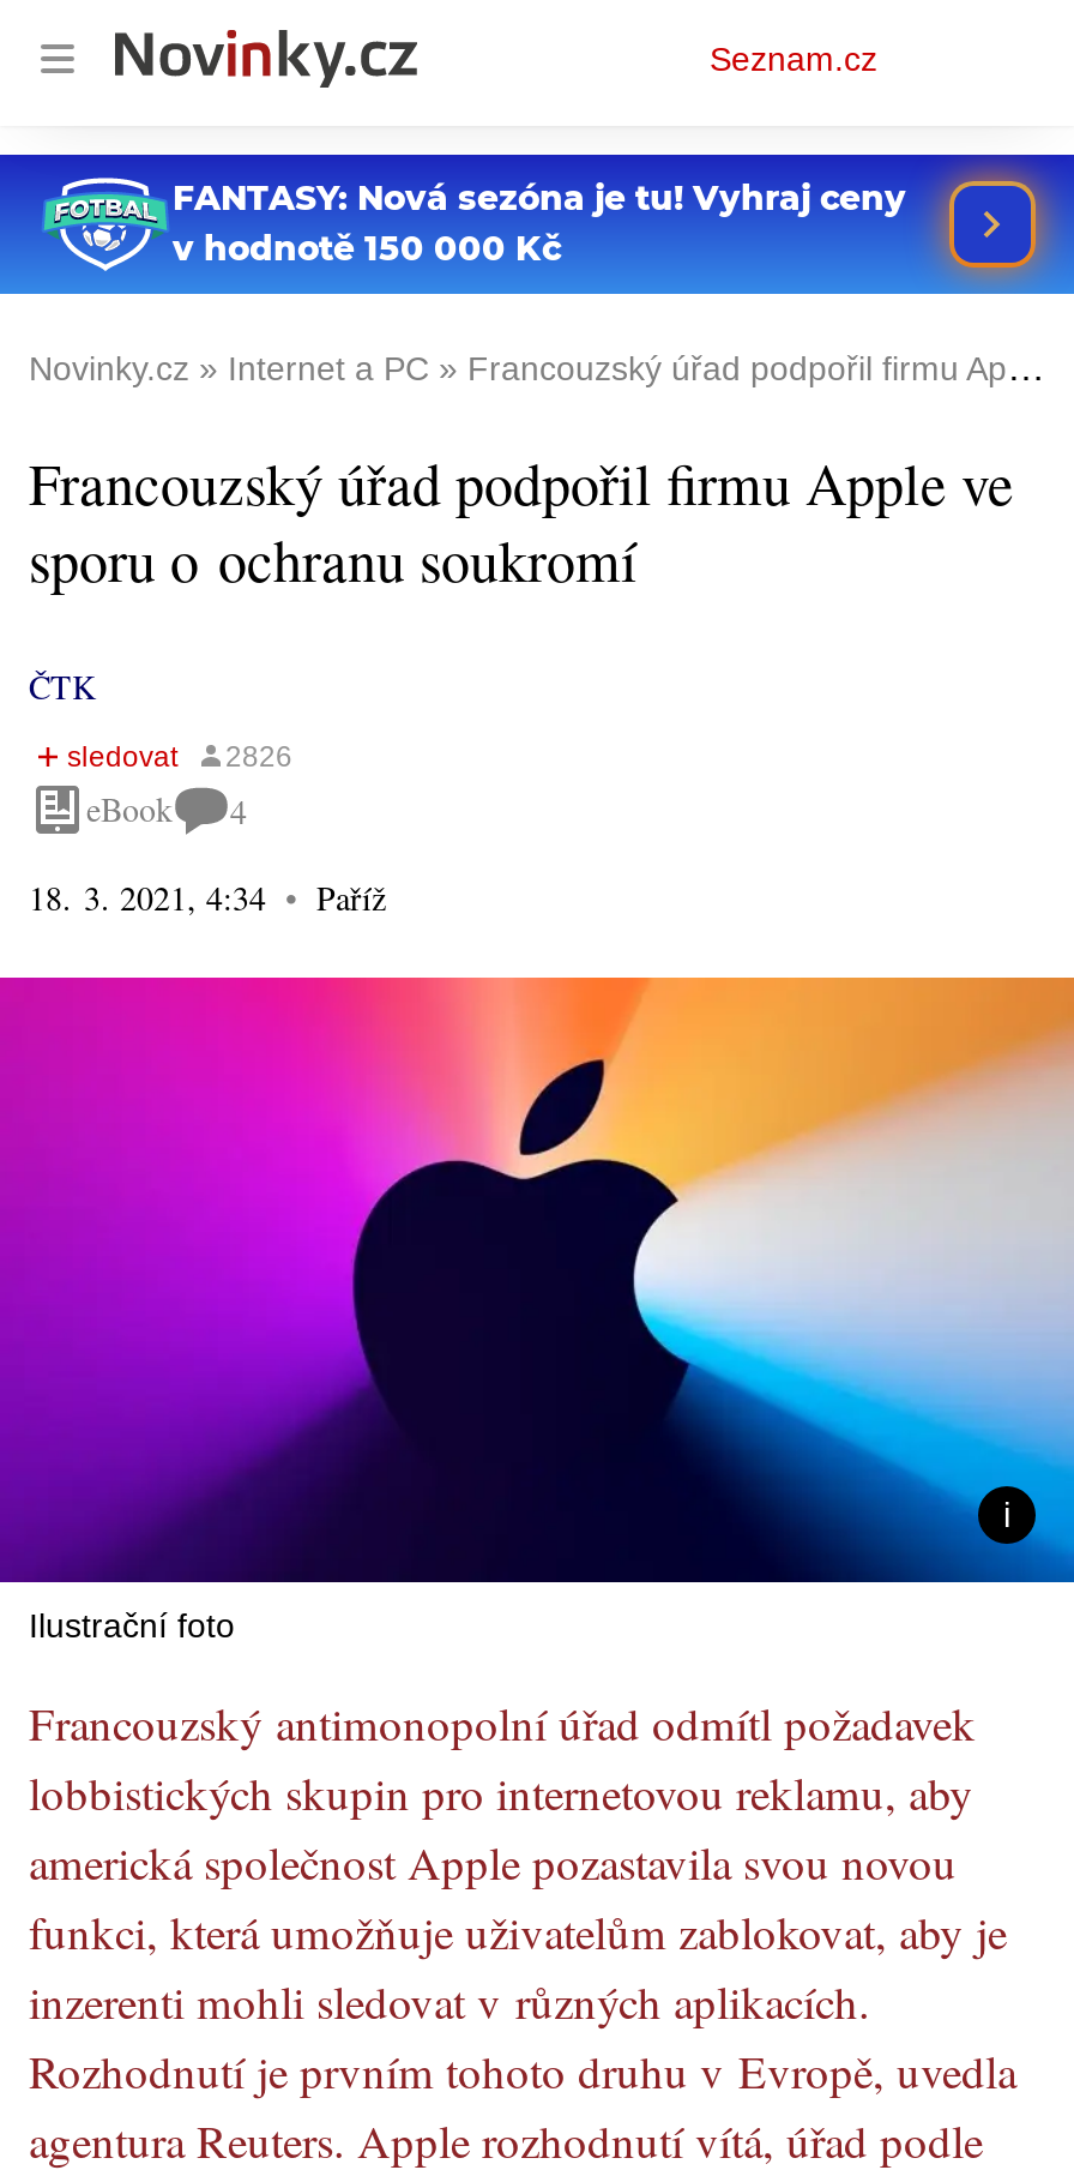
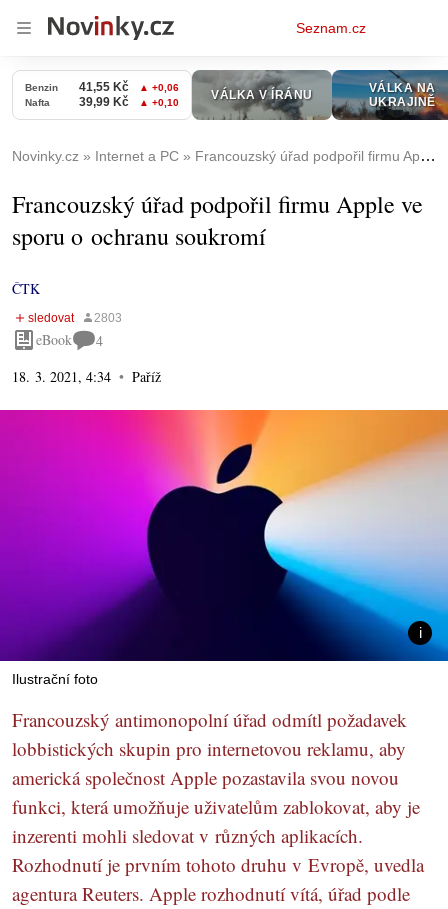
- [image]
+ [image]
